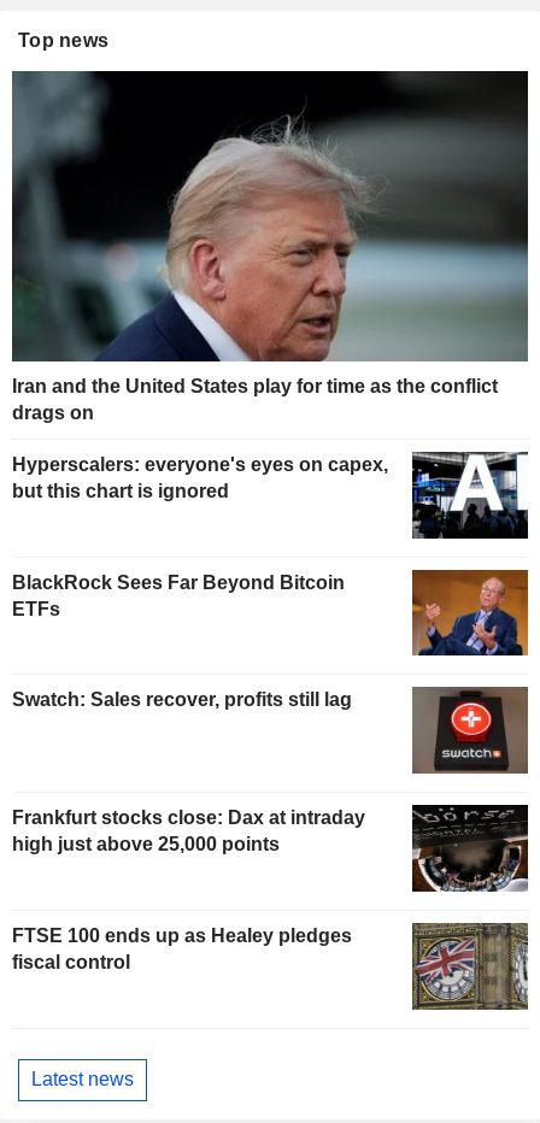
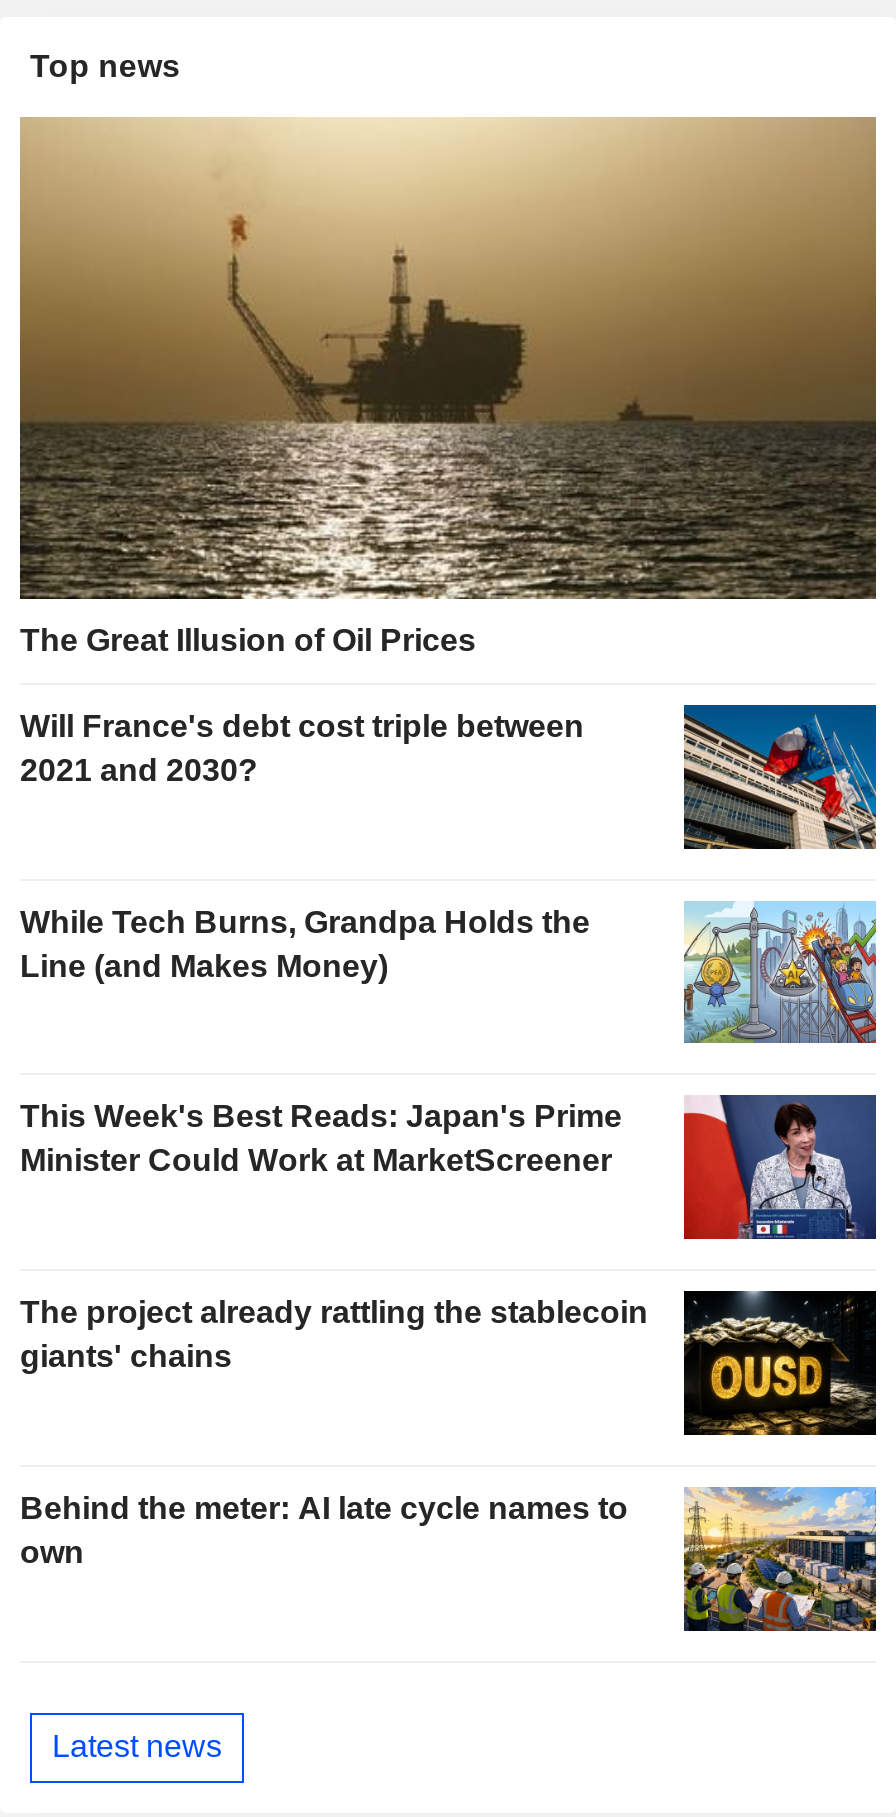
- [image]
- Iran and the United States play for time as the conflict
- drags on
+ [image]
+ The Great Illusion of Oil Prices

- Hyperscalers: everyone's eyes on capex,
- but this chart is ignored
+ Will France's debt cost triple between
+ 2021 and 2030?

- [image]
+ [image]

- BlackRock Sees Far Beyond Bitcoin
- ETFs
+ While Tech Burns, Grandpa Holds the
+ Line (and Makes Money)

- [image]
+ [image]

- Swatch: Sales recover, profits still lag
+ This Week's Best Reads: Japan's Prime
+ Minister Could Work at MarketScreener

- [image]
+ [image]

- [image]
- Frankfurt stocks close: Dax at intraday
- high just above 25,000 points
+ [image]
+ The project already rattling the stablecoin
+ giants' chains

- FTSE 100 ends up as Healey pledges
- fiscal control
+ Behind the meter: AI late cycle names to
+ own

- [image]
+ [image]
